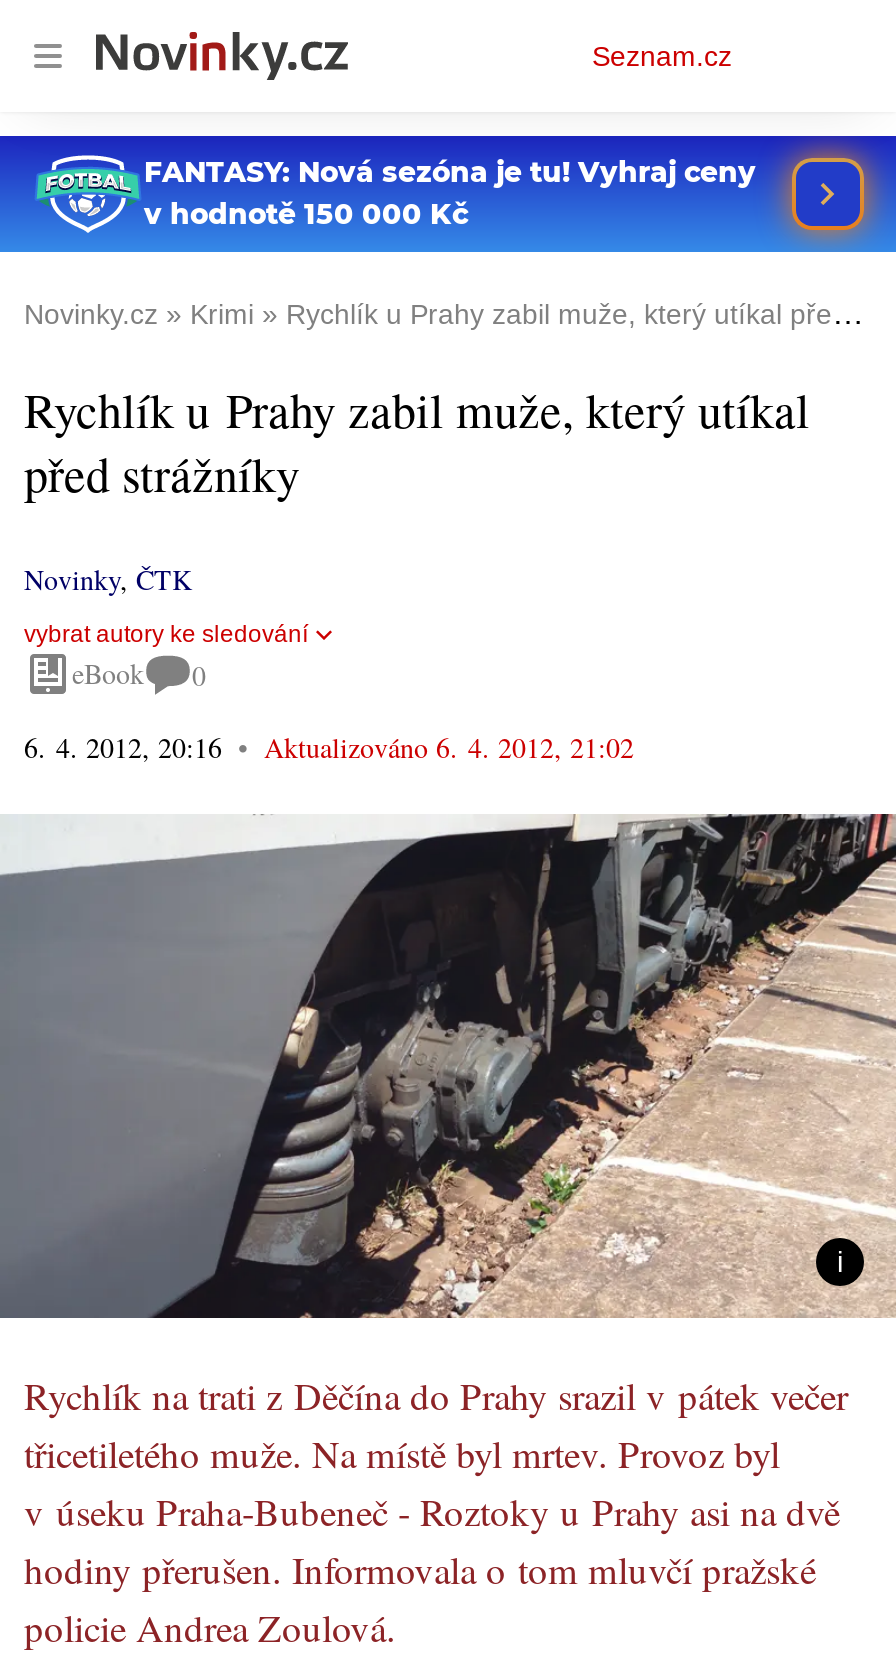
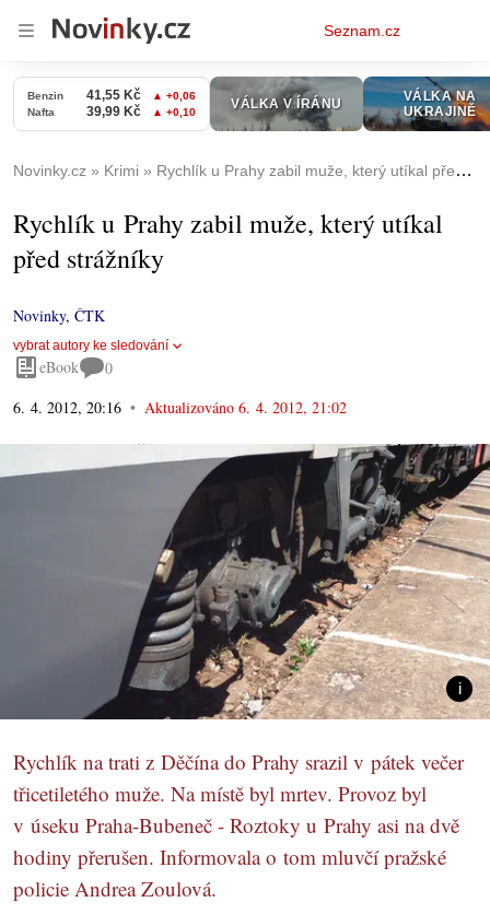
- [image]
+ [image]
